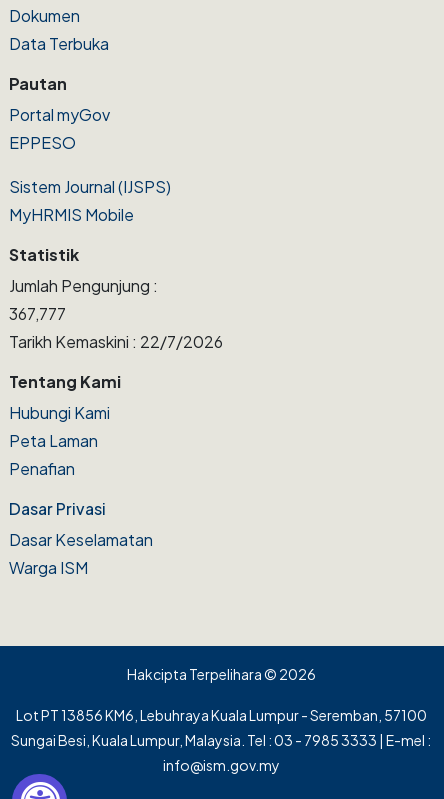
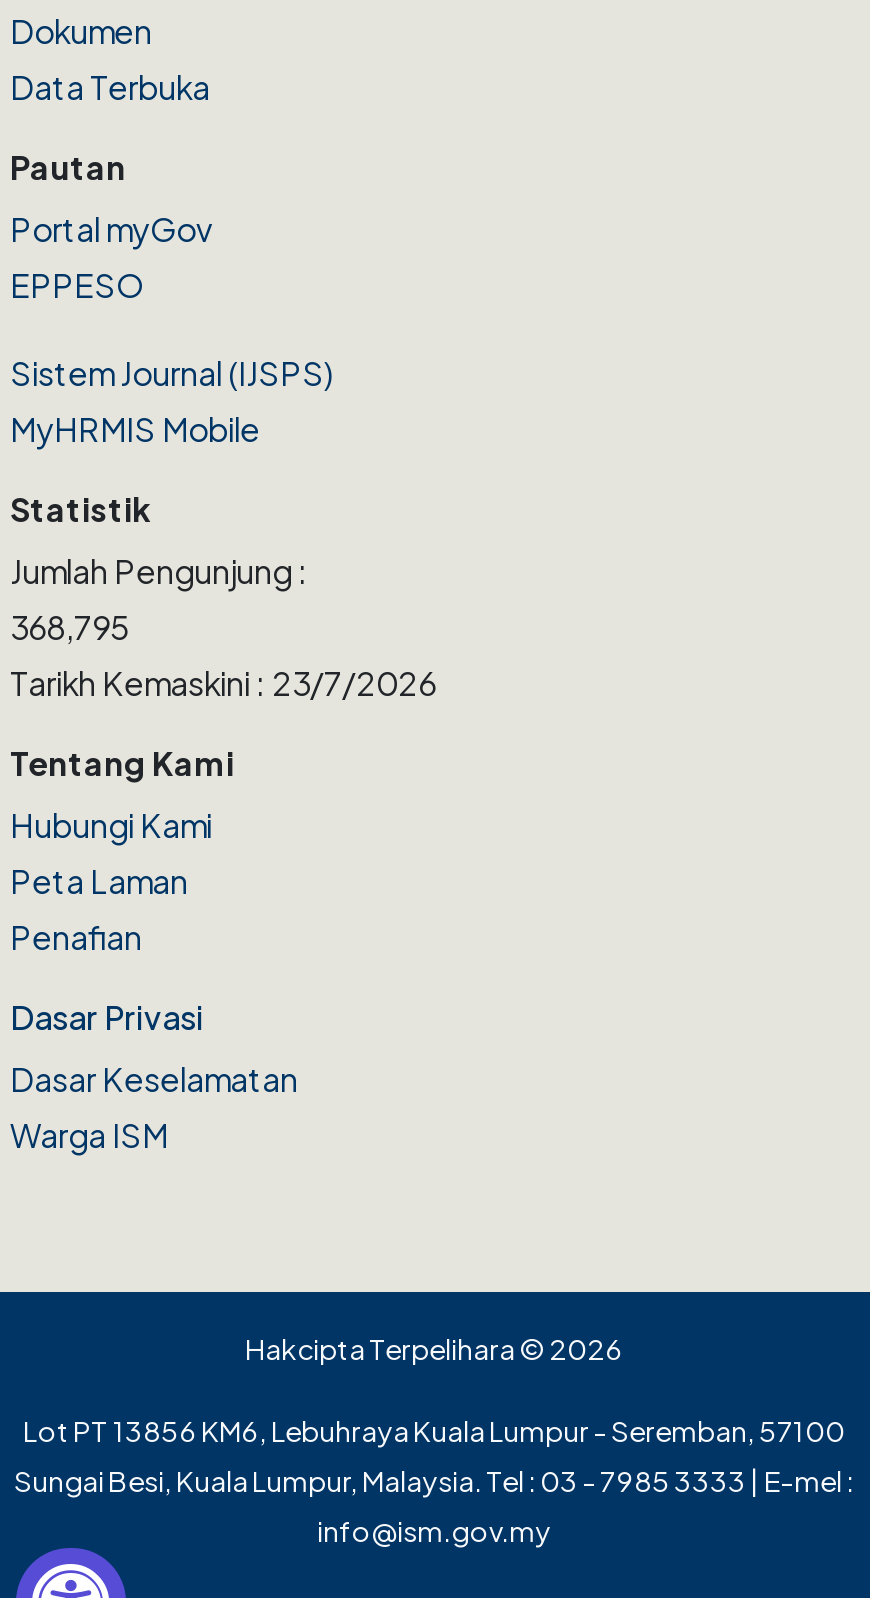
- 367,777
+ 368,795

- Tarikh Kemaskini : 22/7/2026
+ Tarikh Kemaskini : 23/7/2026
